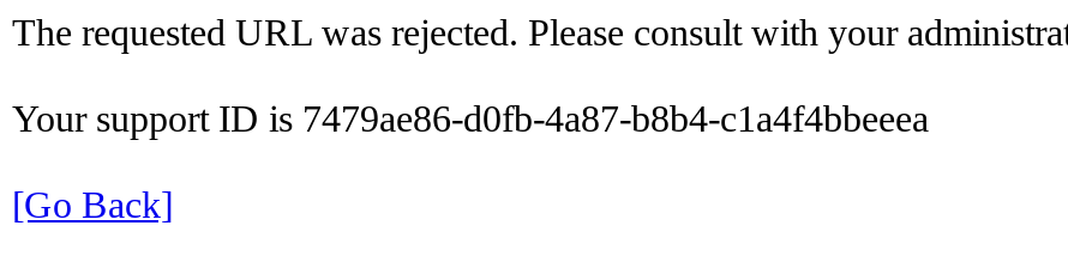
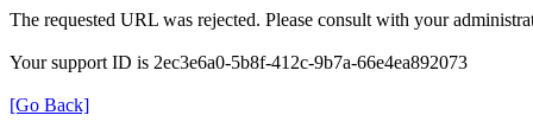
- Your support ID is 7479ae86-d0fb-4a87-b8b4-c1a4f4bbeeea
+ Your support ID is 2ec3e6a0-5b8f-412c-9b7a-66e4ea892073
